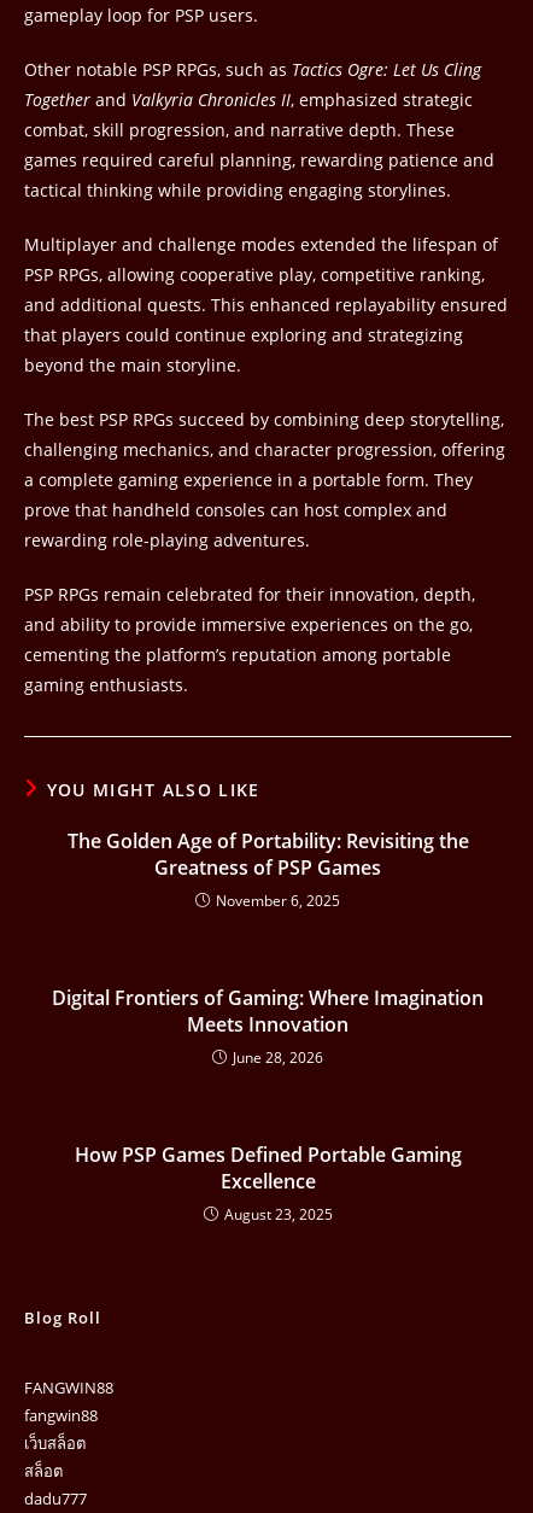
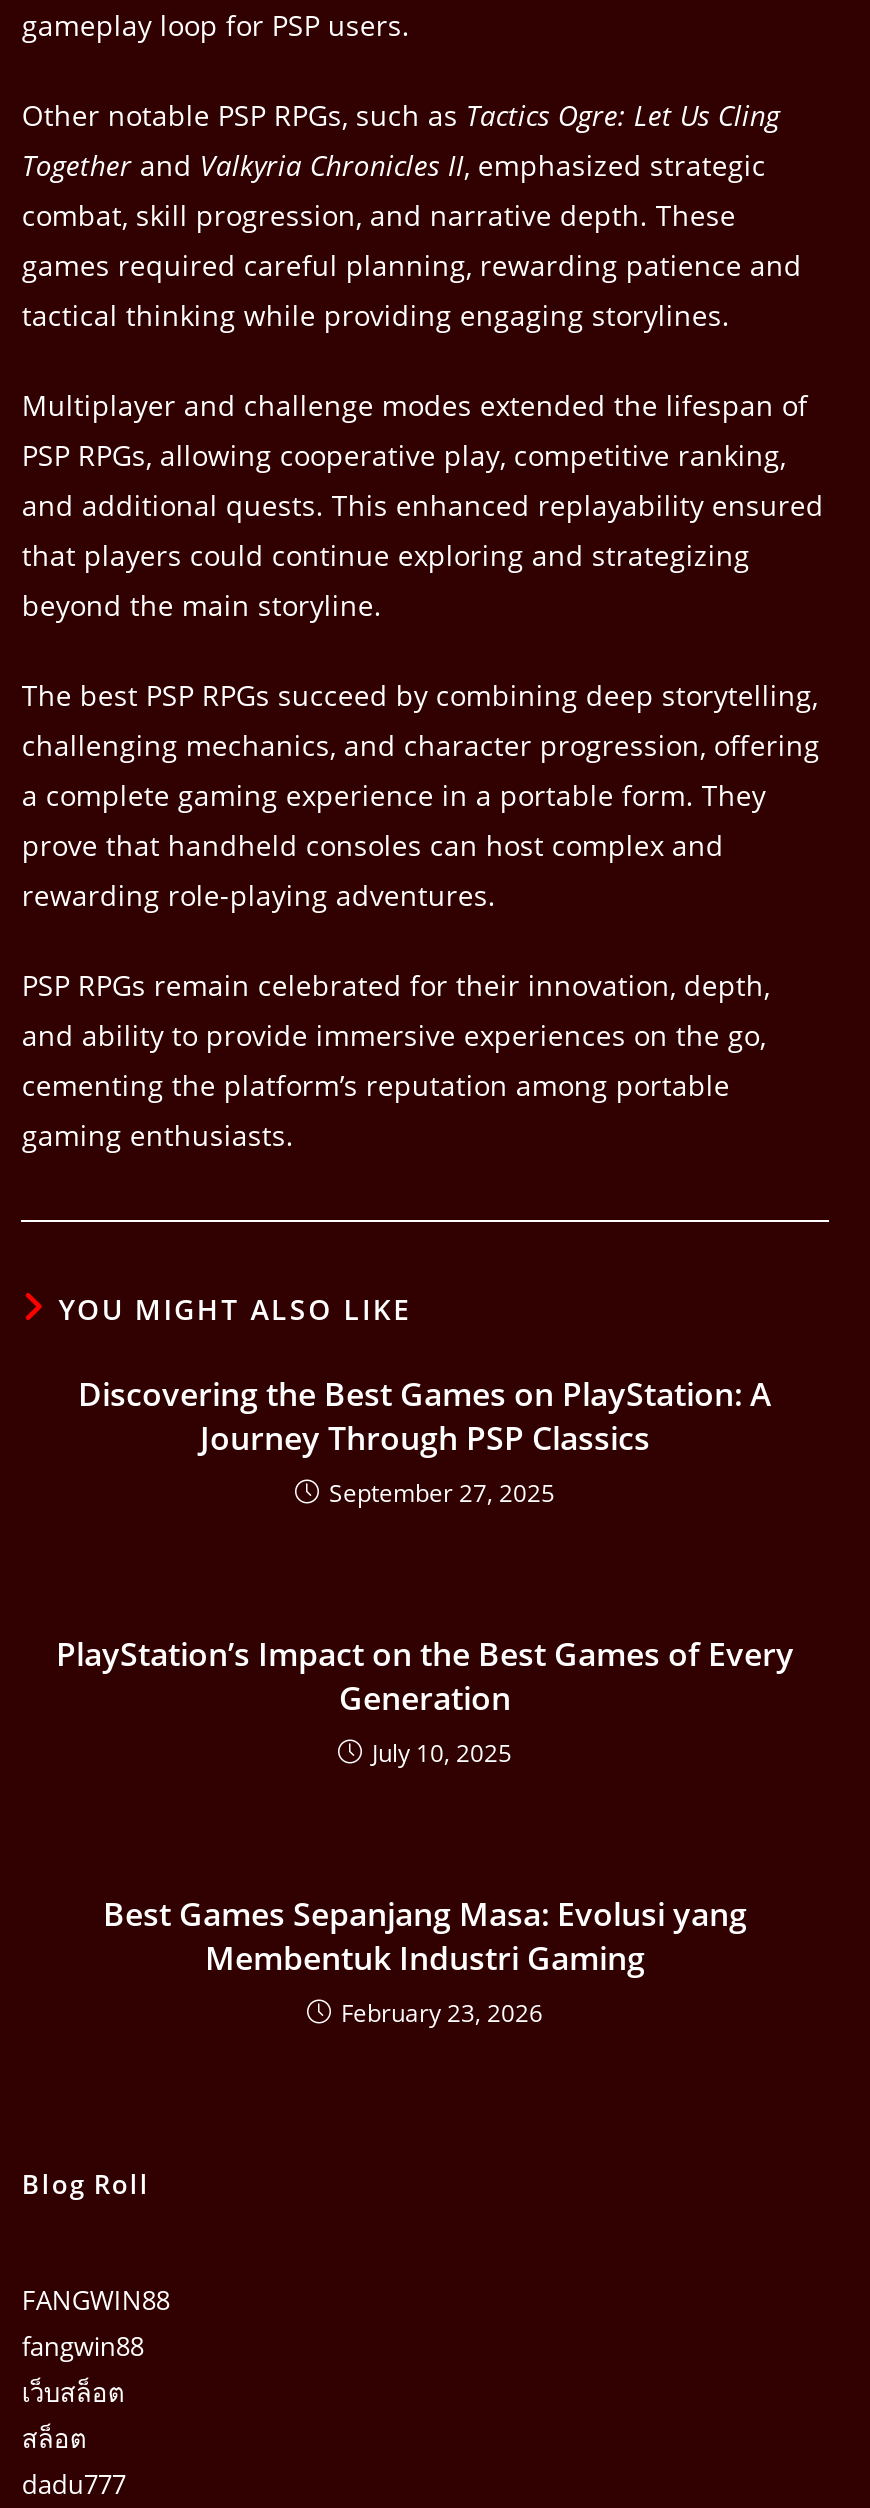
- The Golden Age of Portability: Revisiting the
- Greatness of PSP Games
- November 6, 2025
+ Discovering the Best Games on PlayStation: A
+ Journey Through PSP Classics
+ September 27, 2025

- Digital Frontiers of Gaming: Where Imagination
- Meets Innovation
- June 28, 2026
+ PlayStation’s Impact on the Best Games of Every
+ Generation
+ July 10, 2025

- How PSP Games Defined Portable Gaming
- Excellence
- August 23, 2025
+ Best Games Sepanjang Masa: Evolusi yang
+ Membentuk Industri Gaming
+ February 23, 2026
